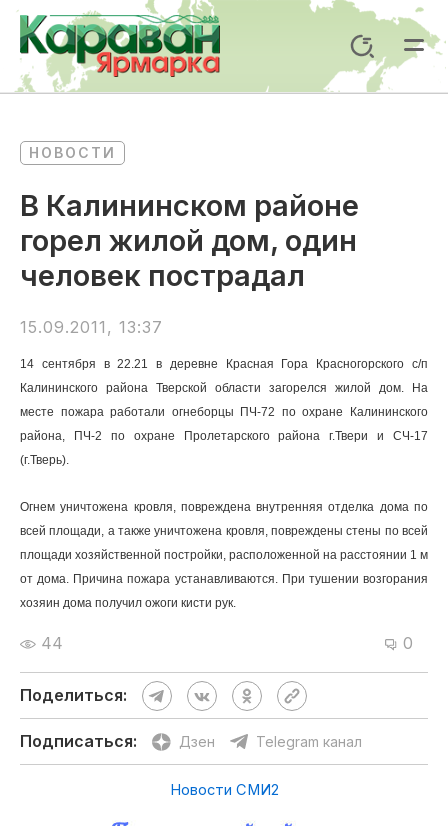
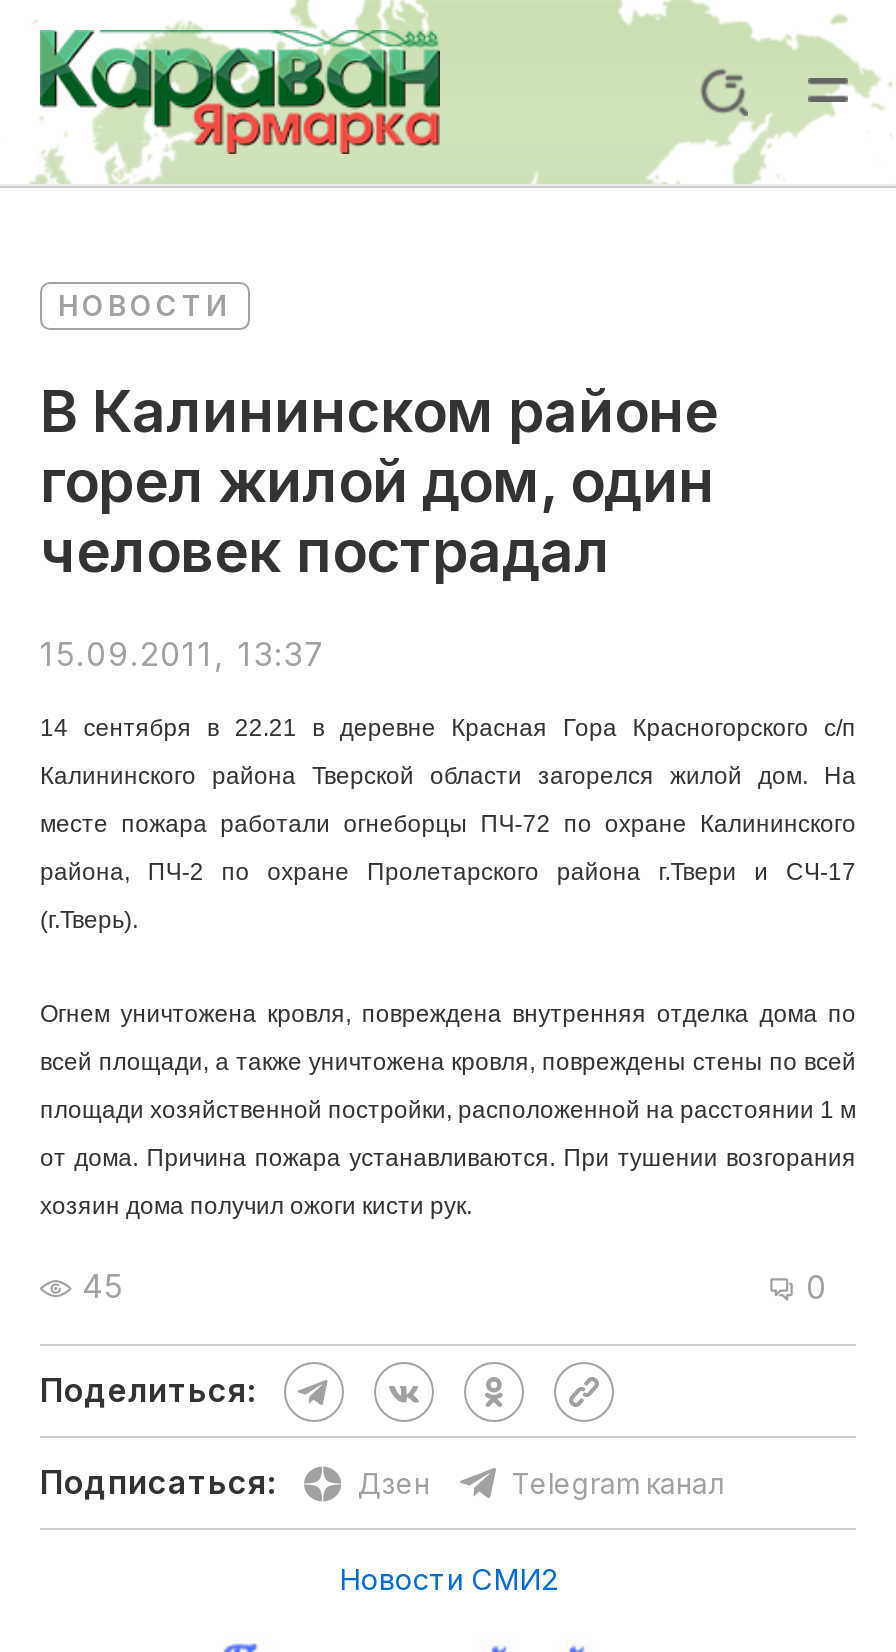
- 44
+ 45
